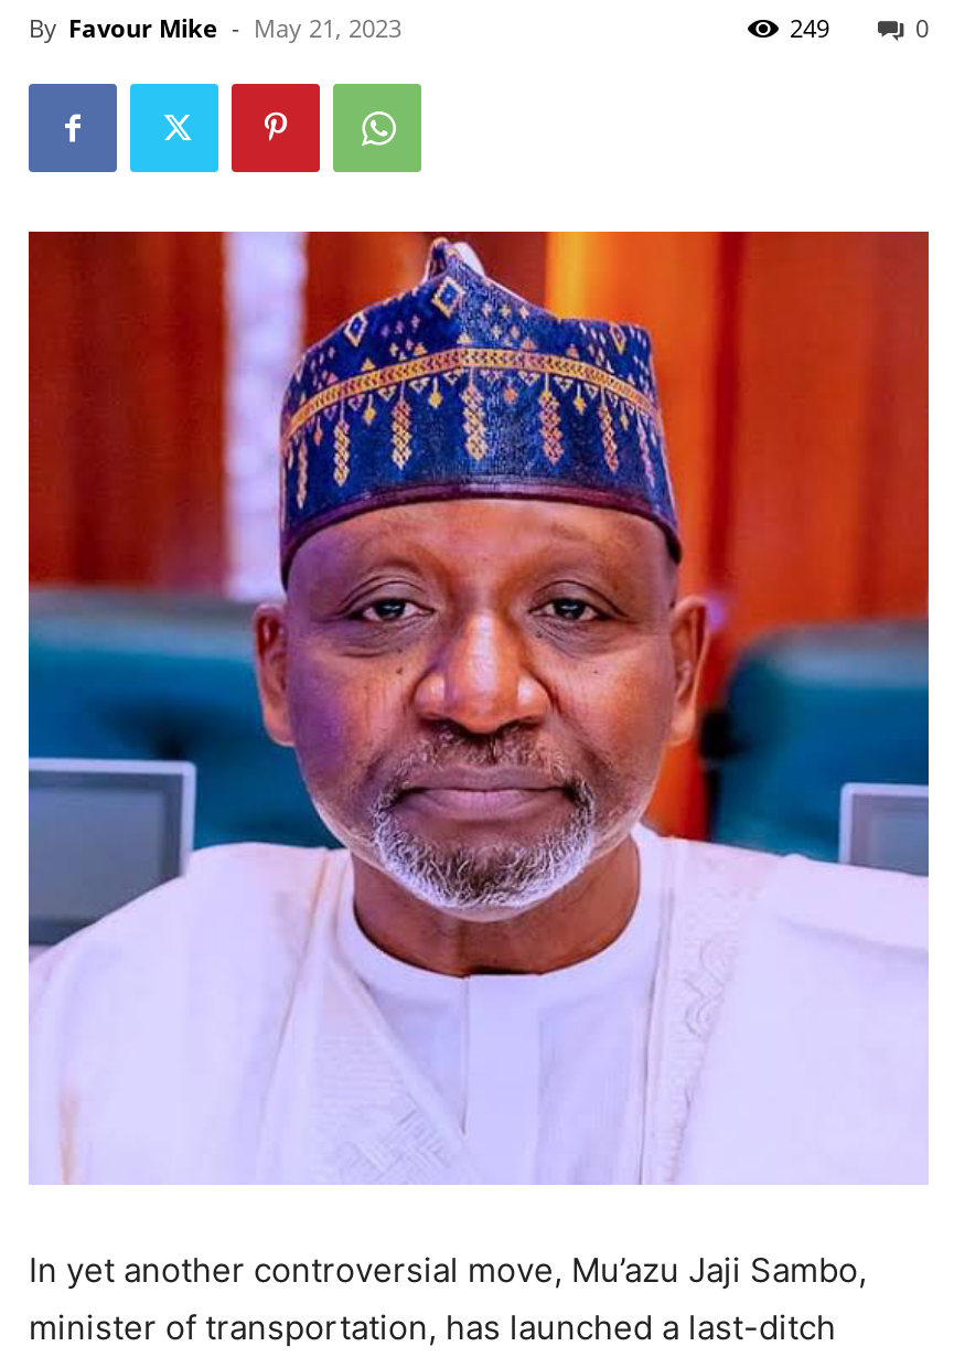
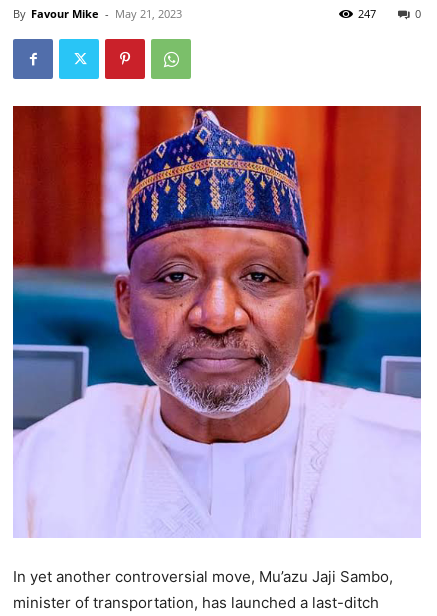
- 249
+ 247
